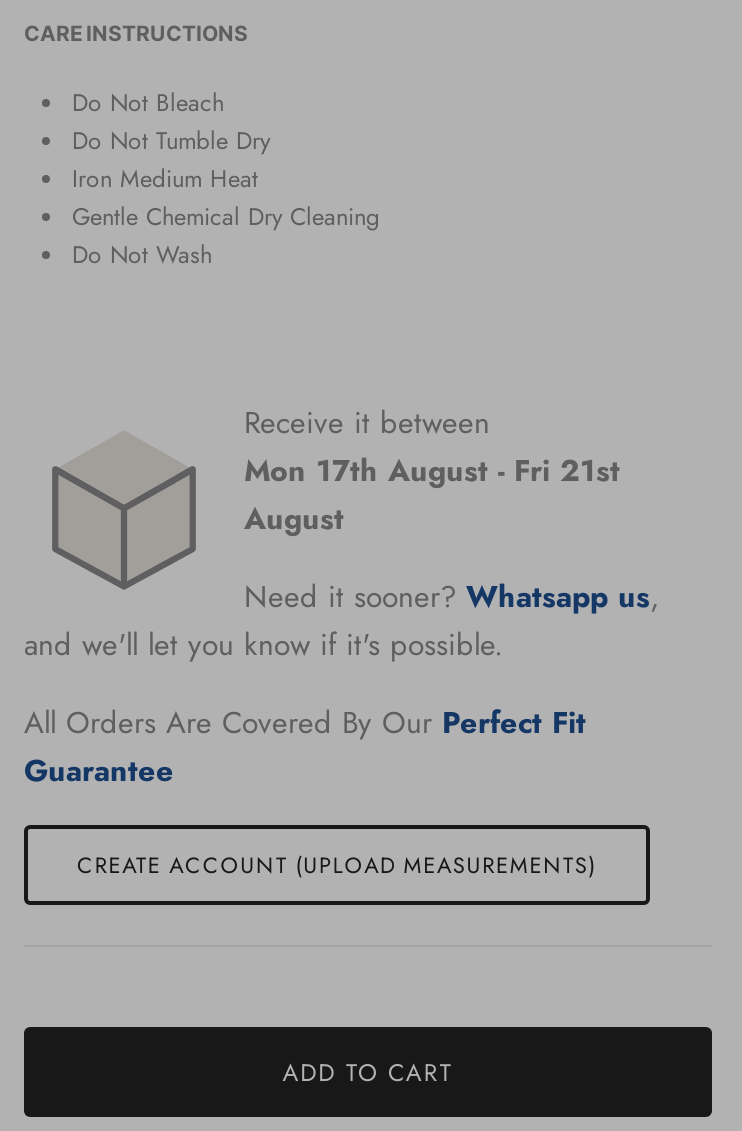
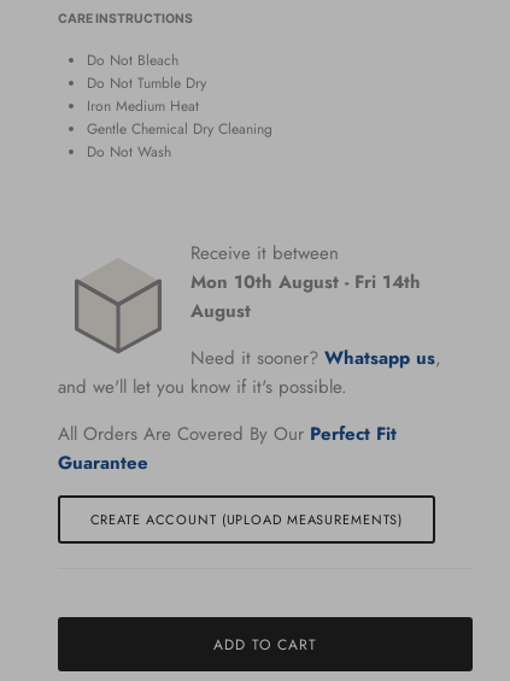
- Mon 17th August - Fri 21st
+ Mon 10th August - Fri 14th
